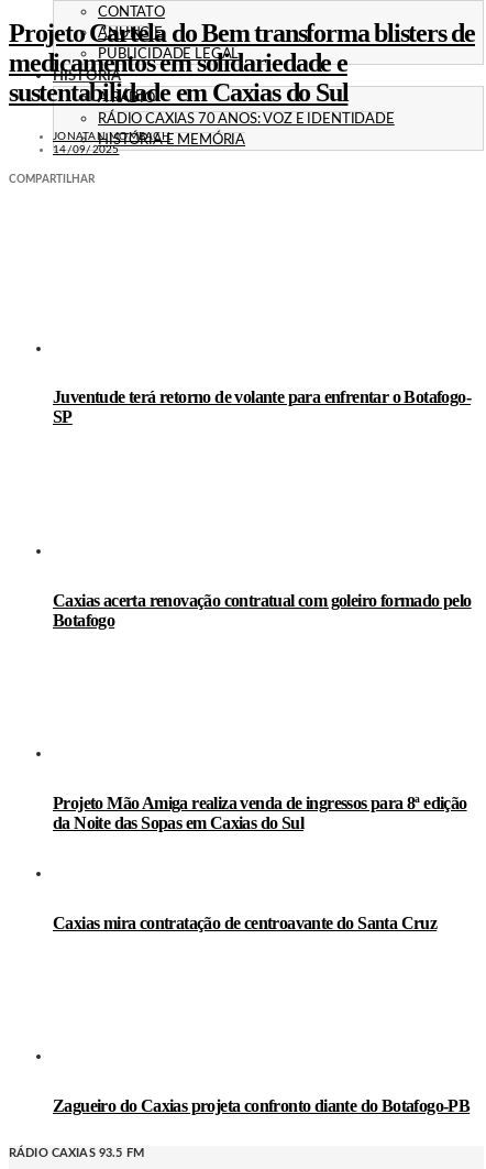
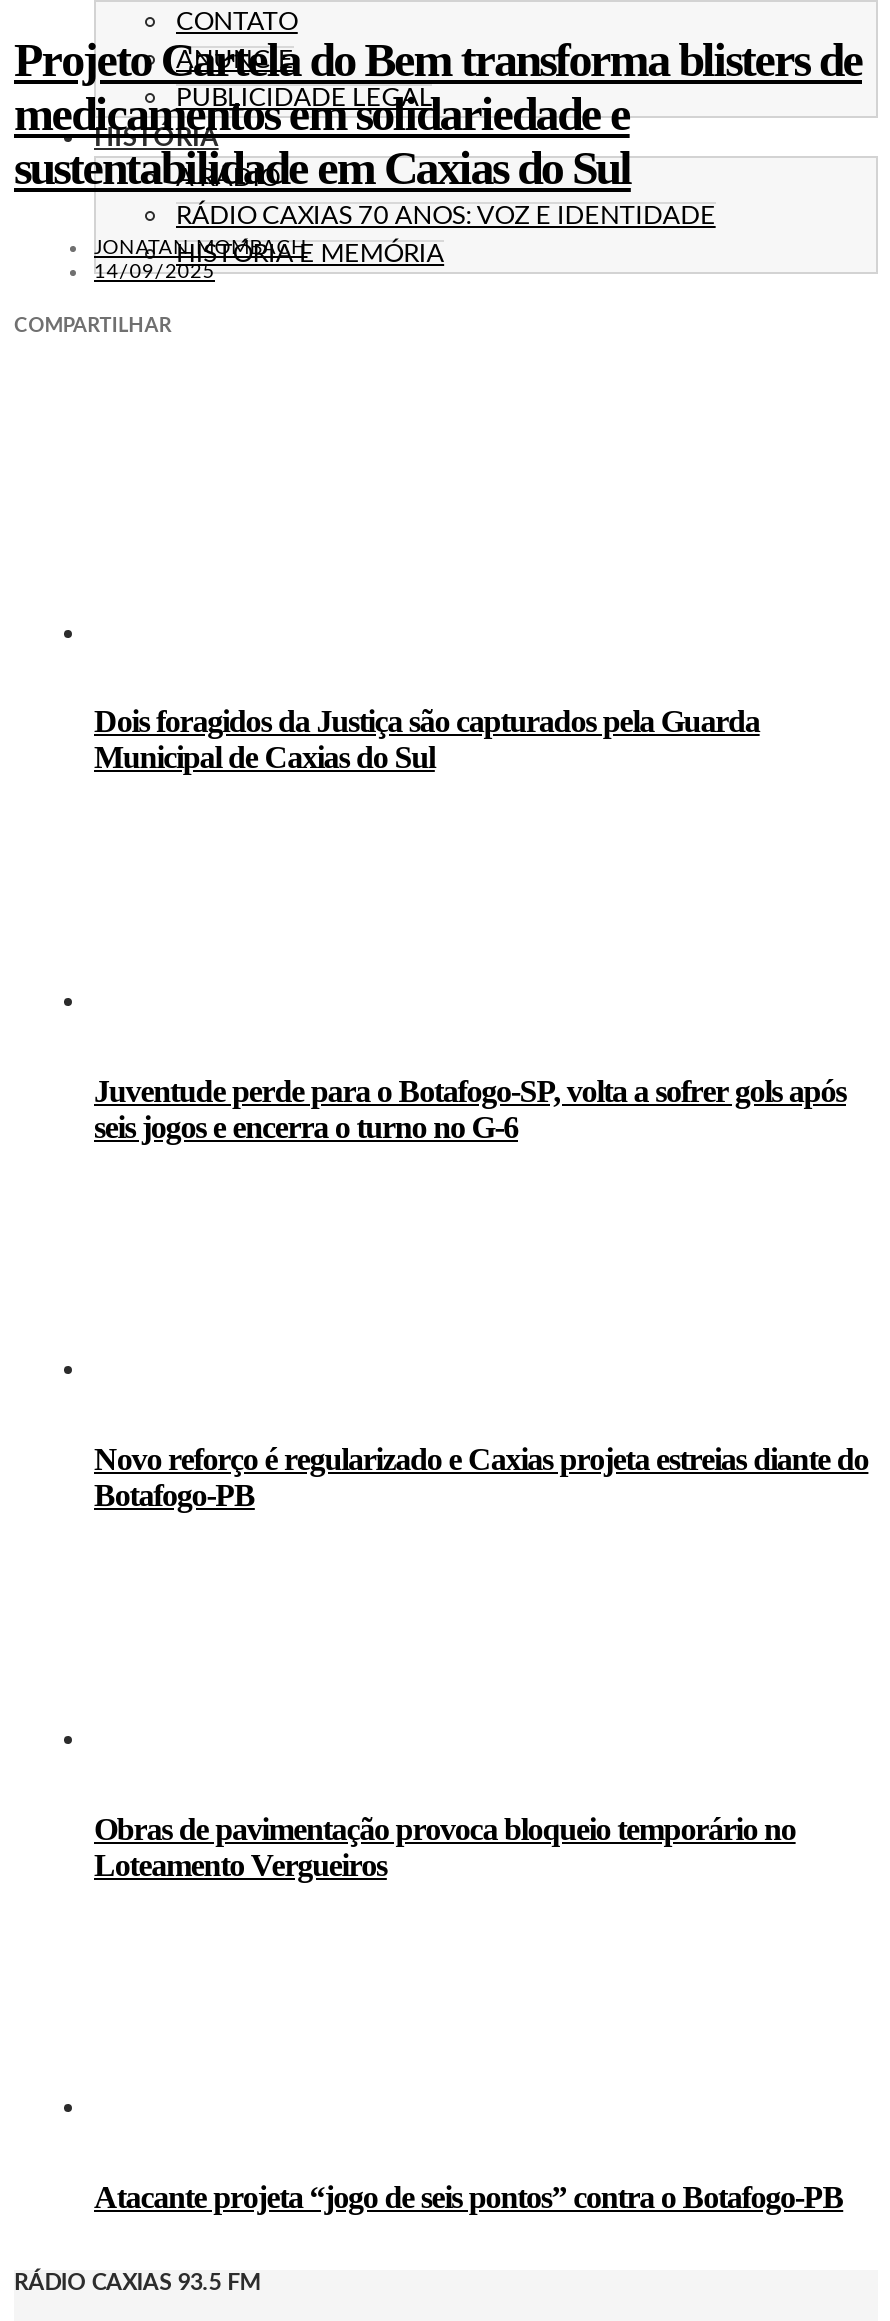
- Juventude terá retorno de volante para enfrentar o Botafogo-
- SP
+ Dois foragidos da Justiça são capturados pela Guarda
+ Municipal de Caxias do Sul

- Caxias acerta renovação contratual com goleiro formado pelo
- Botafogo
+ Juventude perde para o Botafogo-SP, volta a sofrer gols após
+ seis jogos e encerra o turno no G-6

- Projeto Mão Amiga realiza venda de ingressos para 8ª edição
- da Noite das Sopas em Caxias do Sul
+ Novo reforço é regularizado e Caxias projeta estreias diante do
+ Botafogo-PB

- Caxias mira contratação de centroavante do Santa Cruz
+ Obras de pavimentação provoca bloqueio temporário no
+ Loteamento Vergueiros

- Zagueiro do Caxias projeta confronto diante do Botafogo-PB
+ Atacante projeta “jogo de seis pontos” contra o Botafogo-PB
